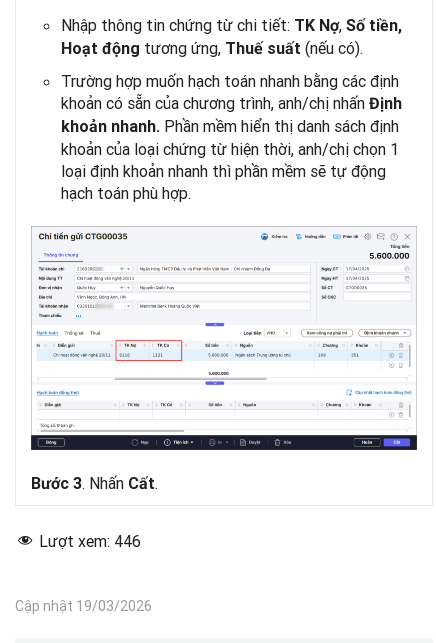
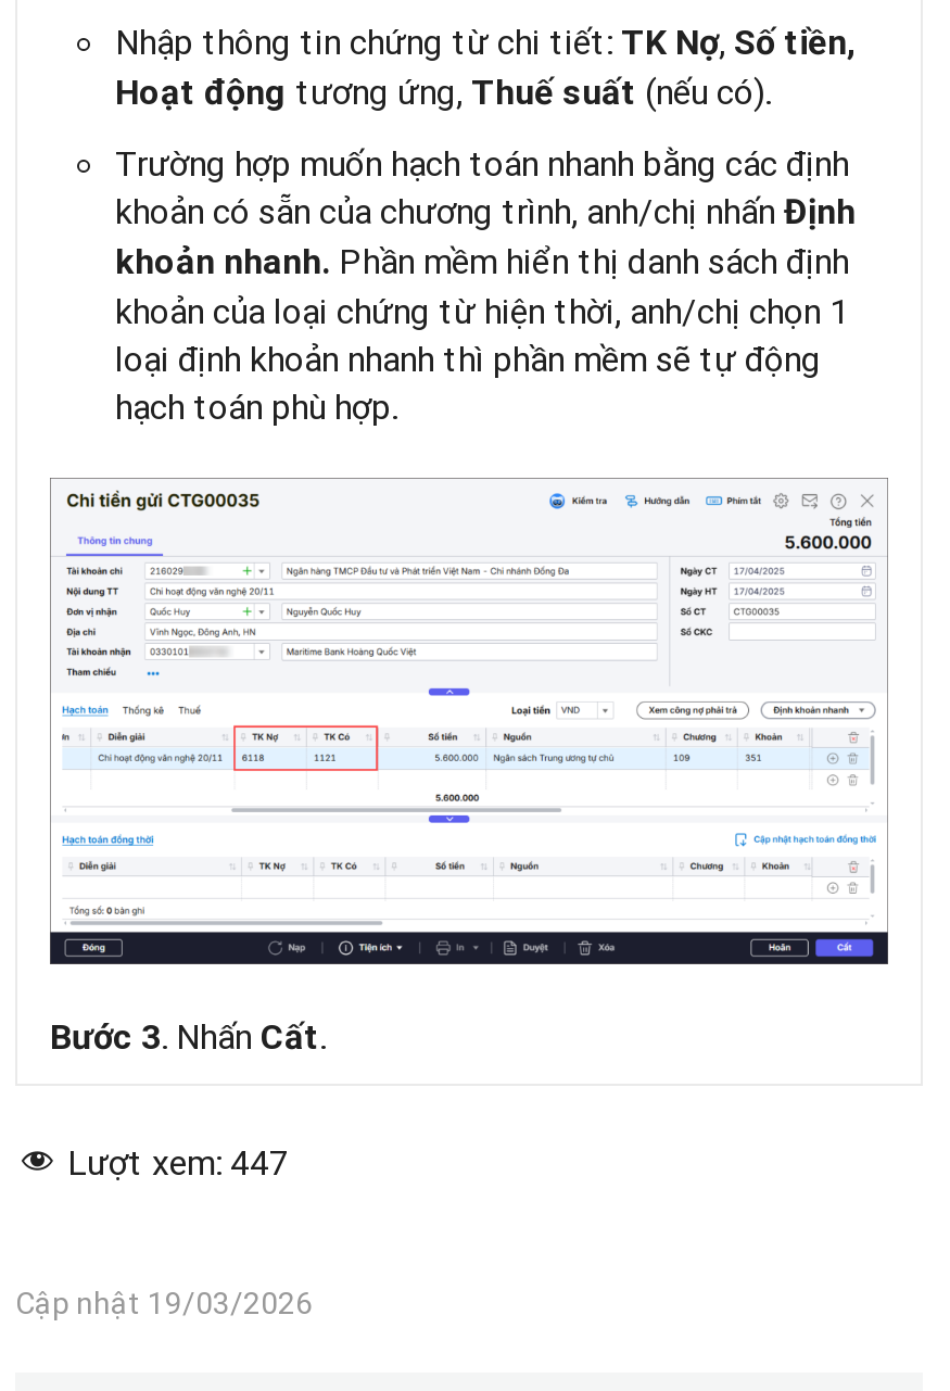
- Lượt xem: 446
+ Lượt xem: 447
